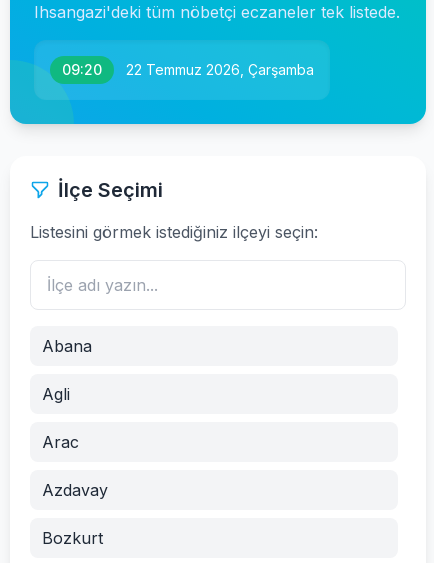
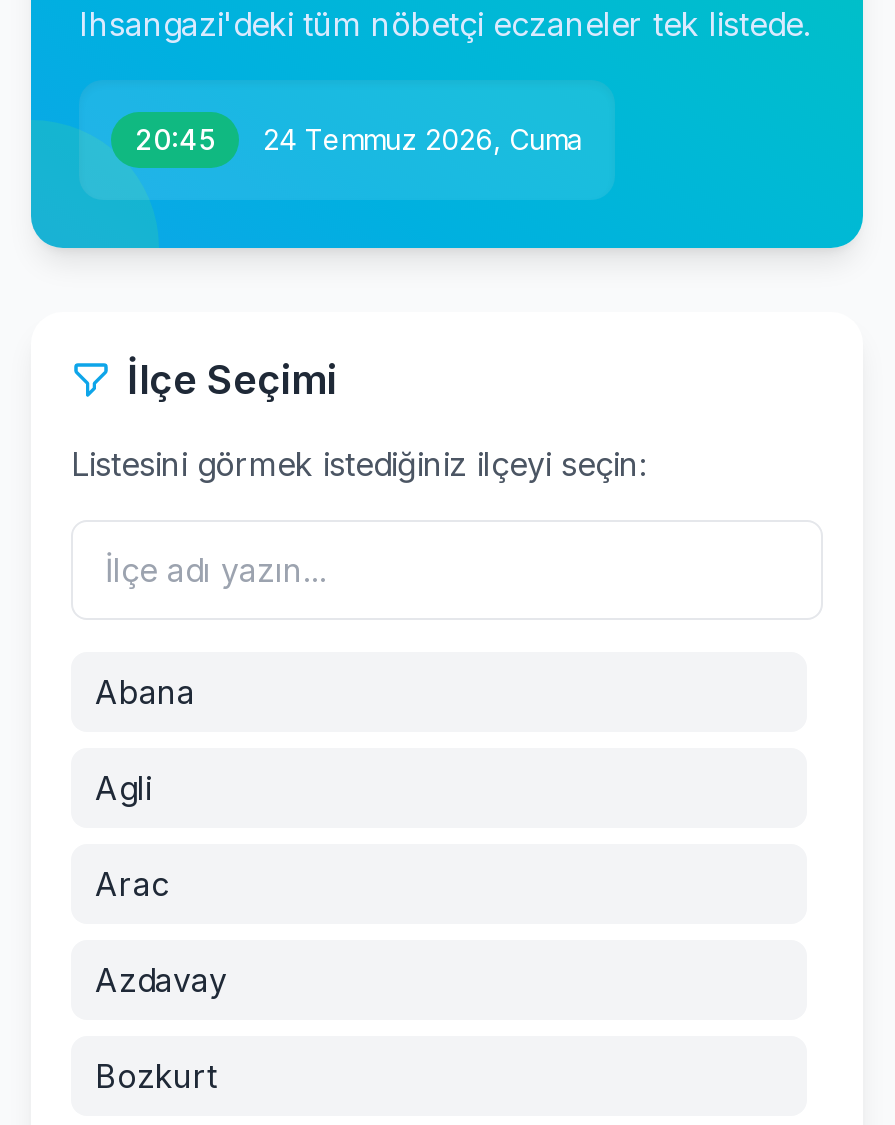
- 09:20
+ 20:45

- 22 Temmuz 2026, Çarşamba
+ 24 Temmuz 2026, Cuma
